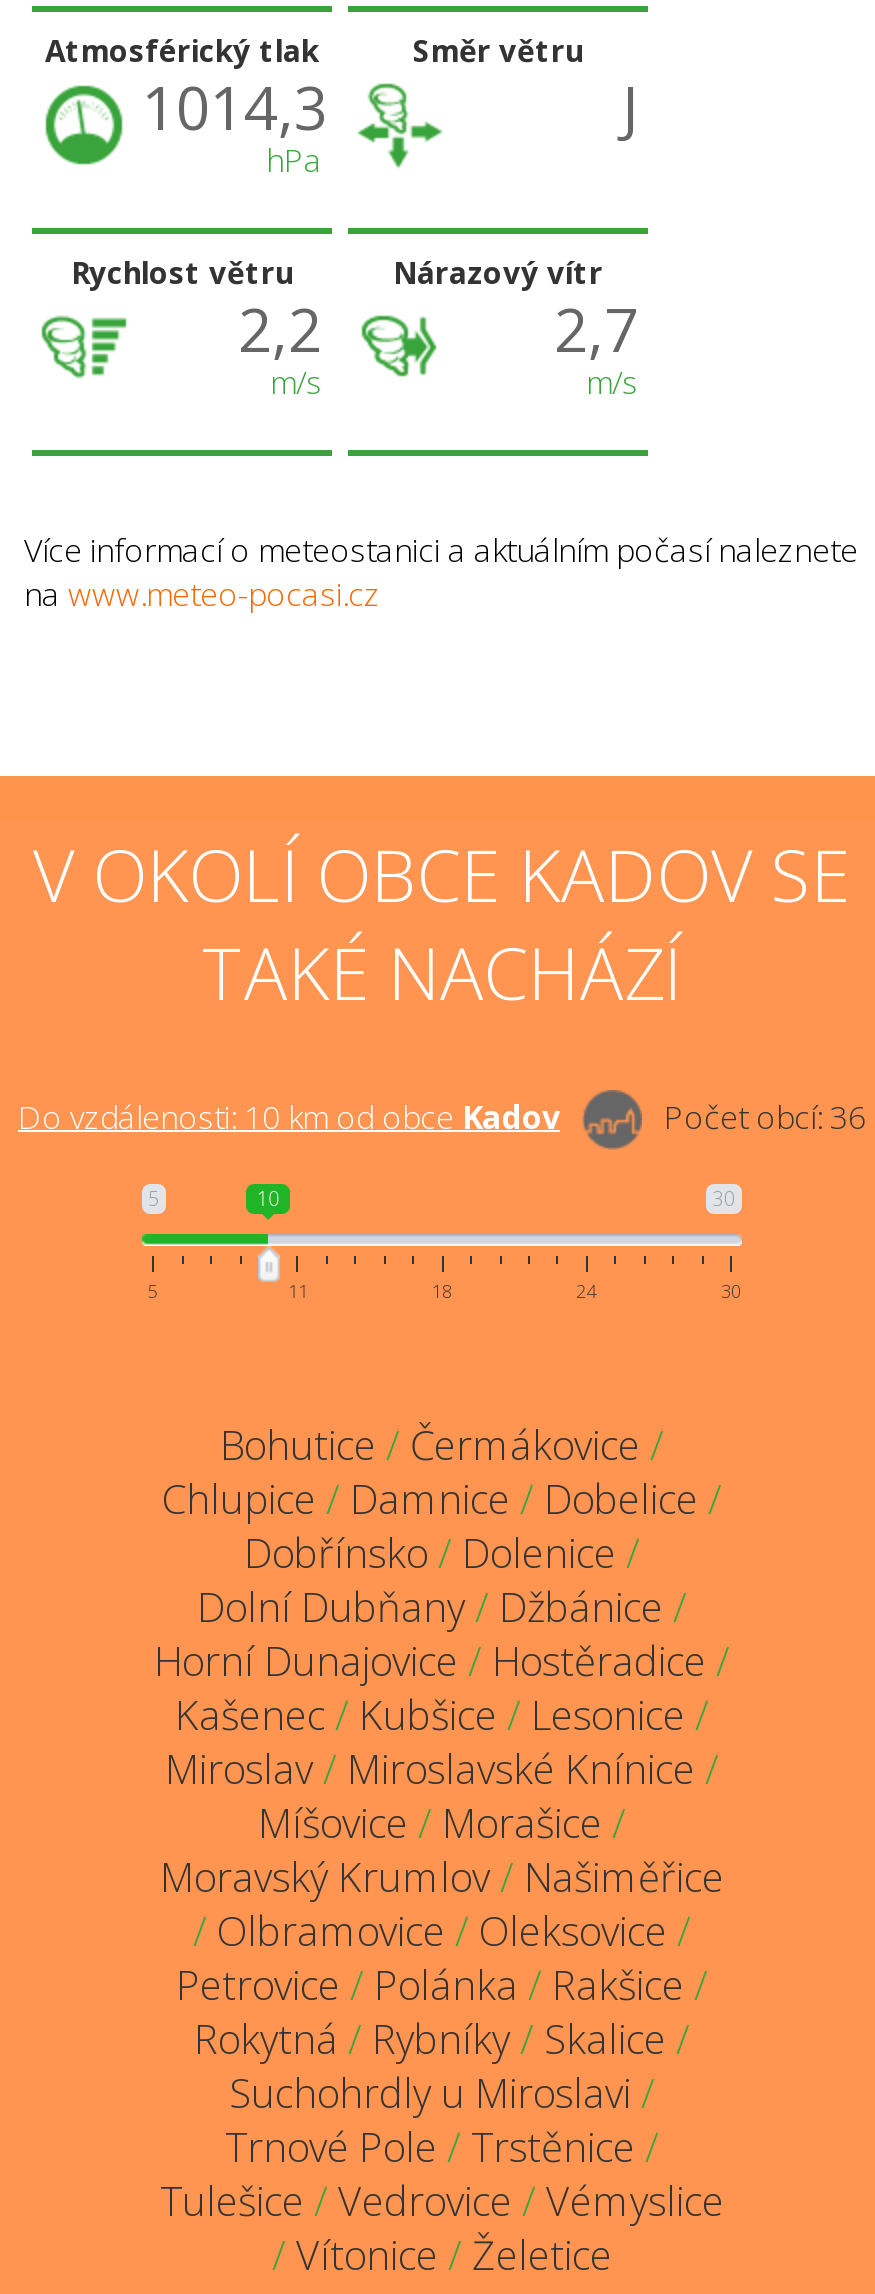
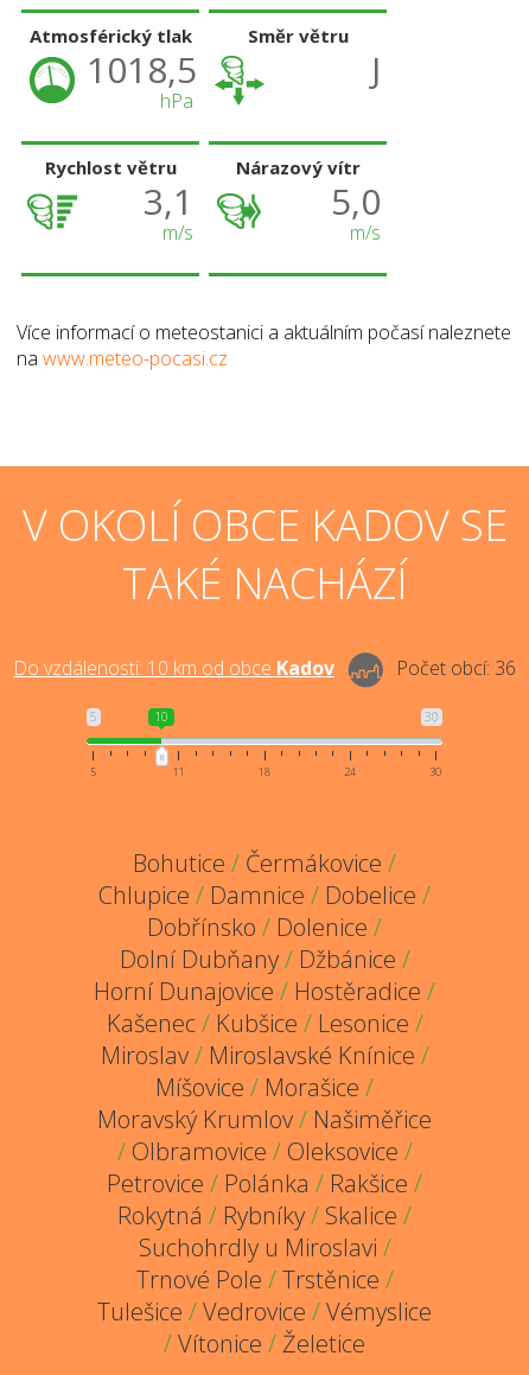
- 1014,3
+ 1018,5

- 2,2
+ 3,1

- 2,7
+ 5,0
